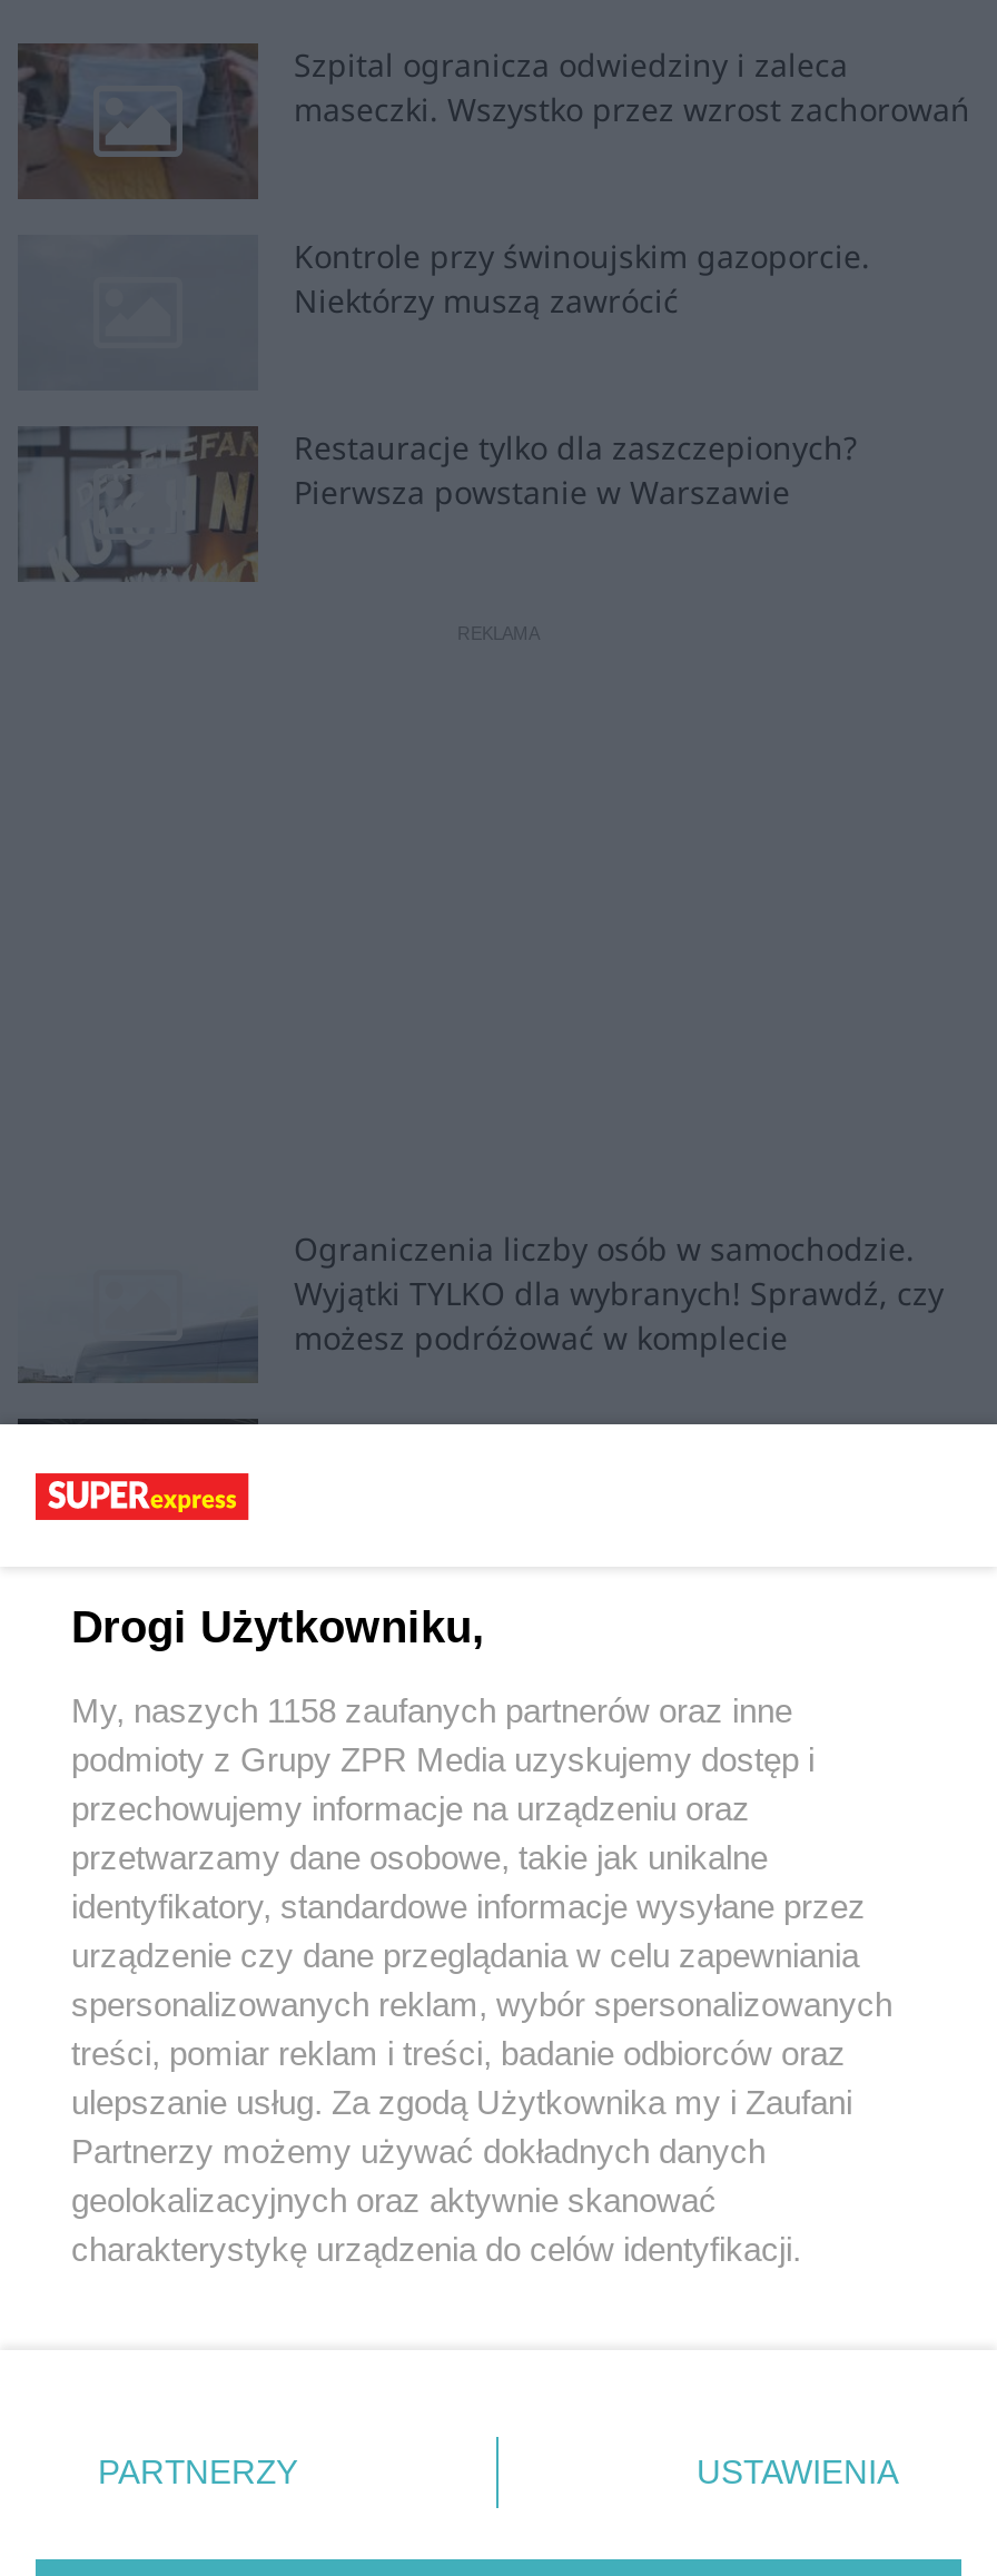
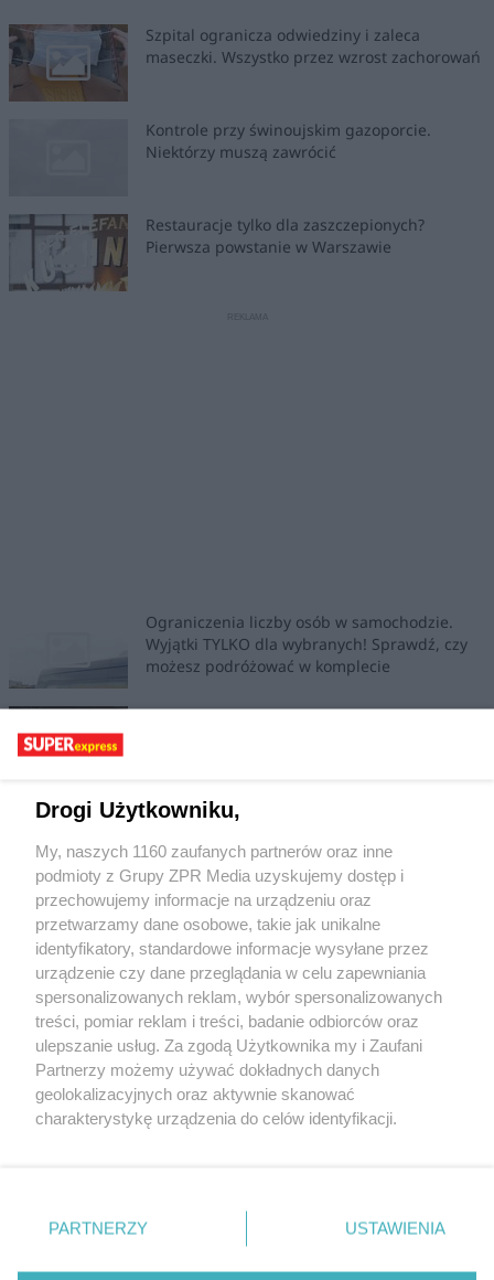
- My, naszych 1158 zaufanych partnerów oraz inne
+ My, naszych 1160 zaufanych partnerów oraz inne
